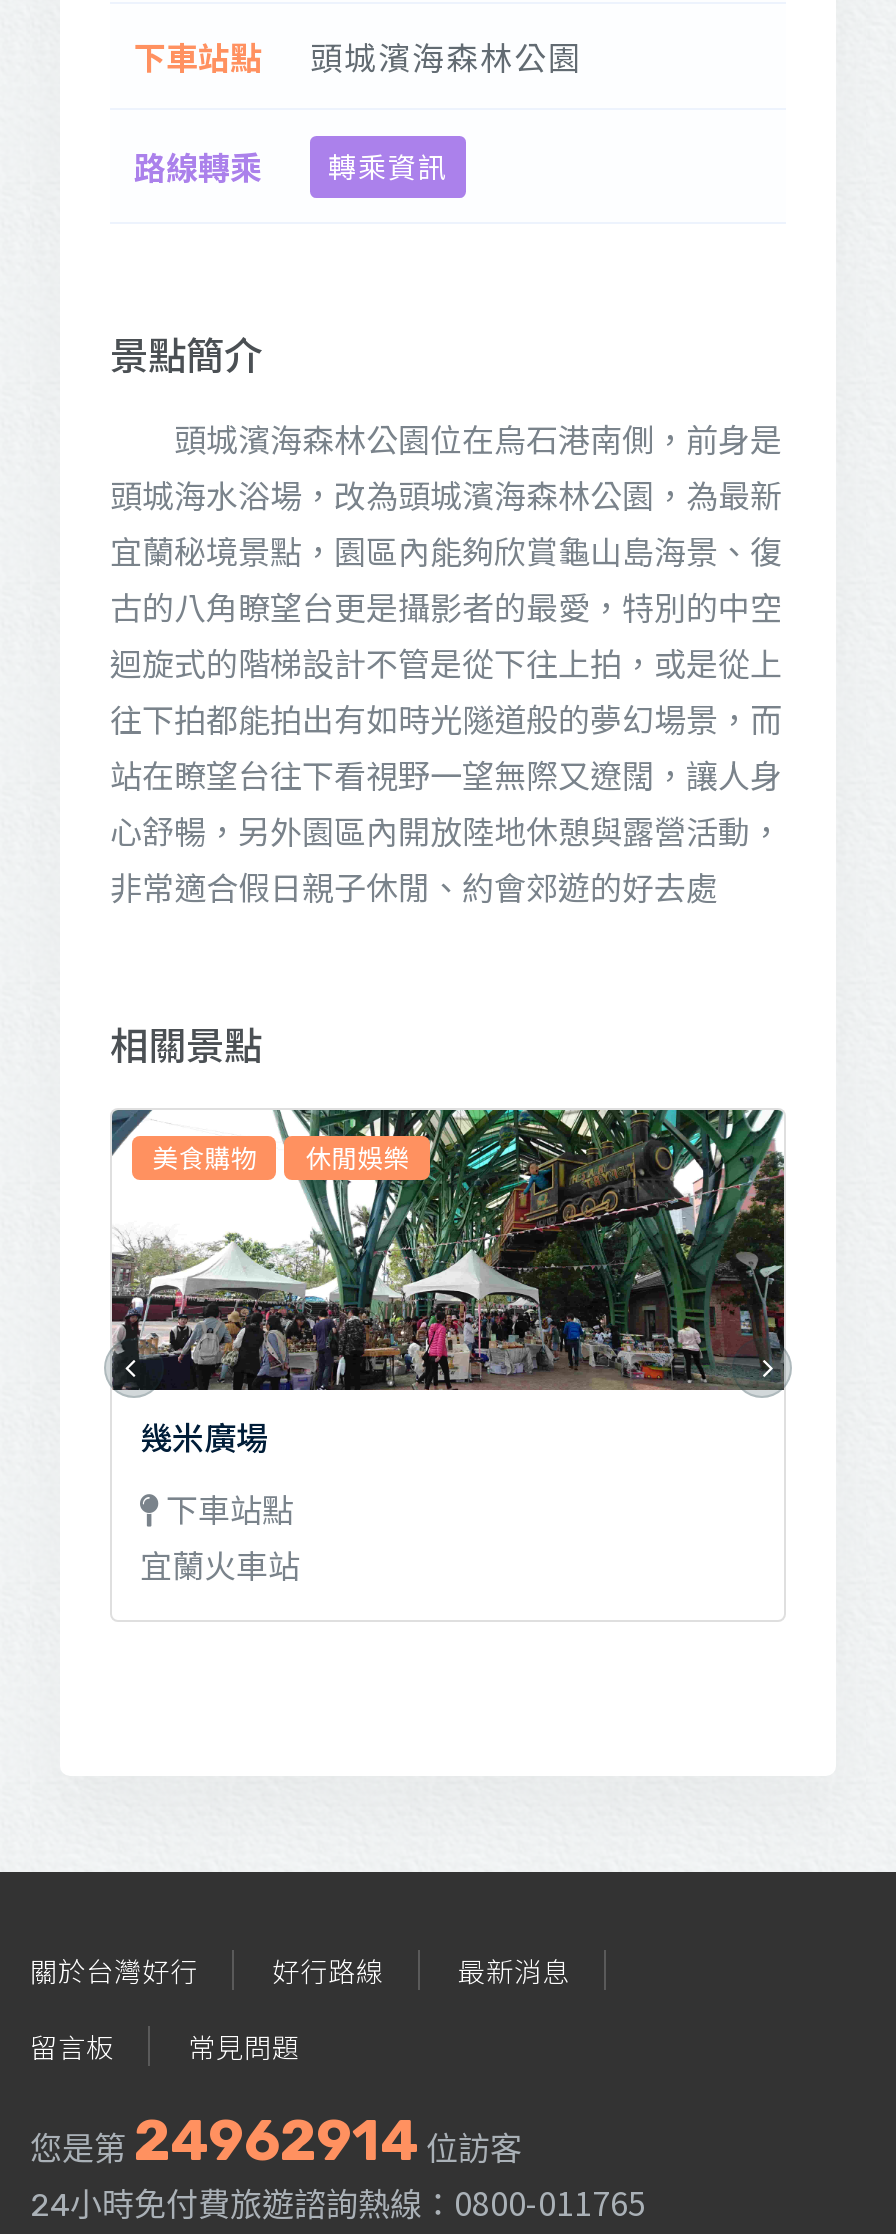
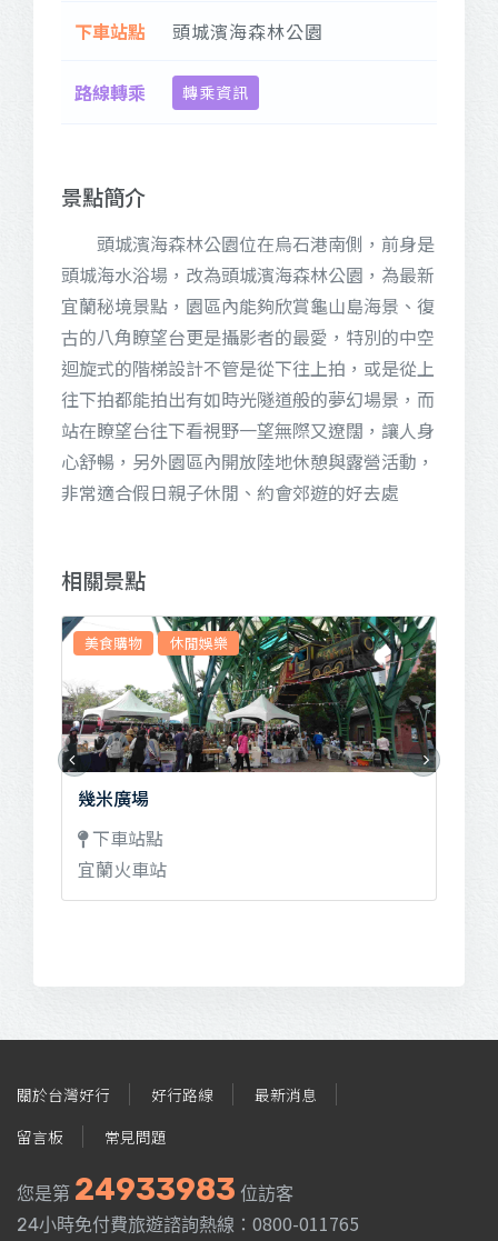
- 您是第 24962914 位訪客
+ 您是第 24933983 位訪客
